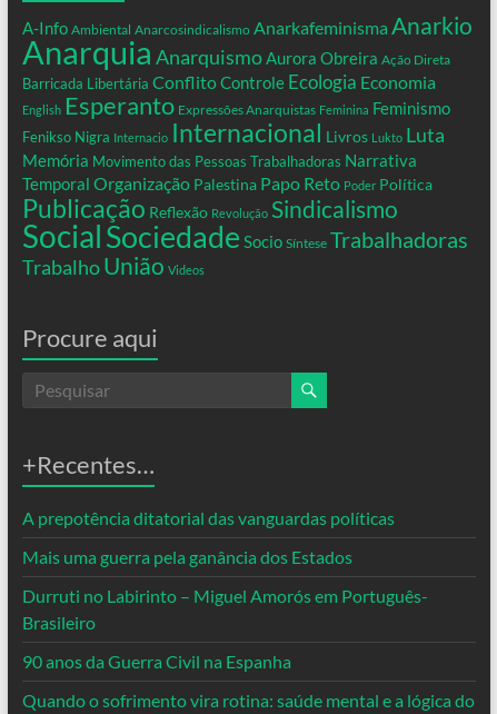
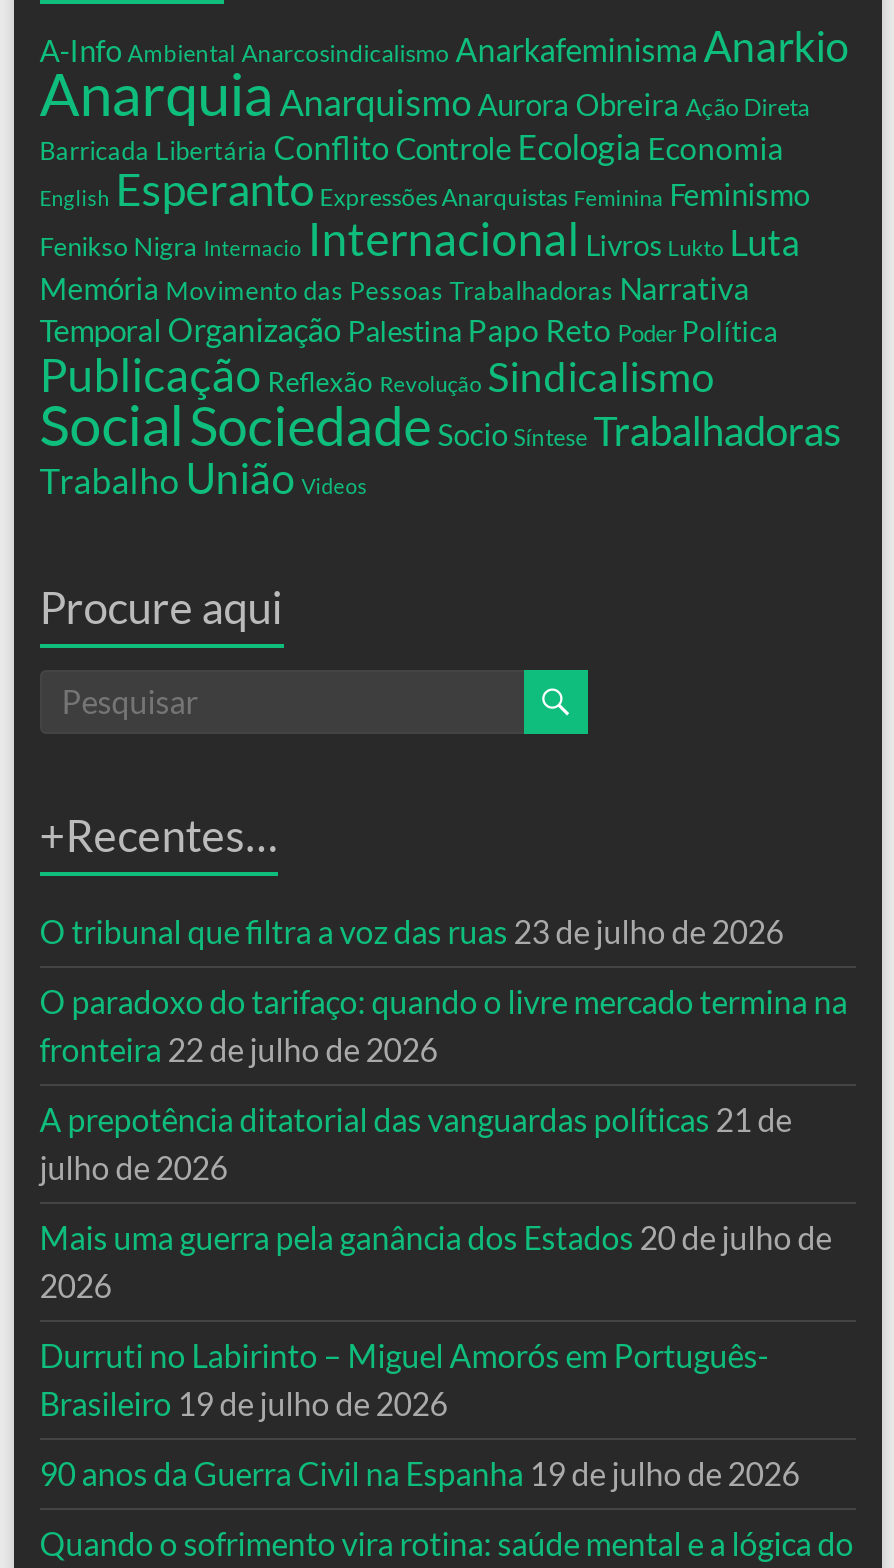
- A prepotência ditatorial das vanguardas políticas
- Mais uma guerra pela ganância dos Estados
+ O tribunal que filtra a voz das ruas 23 de julho de 2026
+ O paradoxo do tarifaço: quando o livre mercado termina na
+ fronteira 22 de julho de 2026
+ A prepotência ditatorial das vanguardas políticas 21 de
+ julho de 2026
+ Mais uma guerra pela ganância dos Estados 20 de julho de
+ 2026

- Brasileiro
+ Brasileiro 19 de julho de 2026

- 90 anos da Guerra Civil na Espanha
+ 90 anos da Guerra Civil na Espanha 19 de julho de 2026
